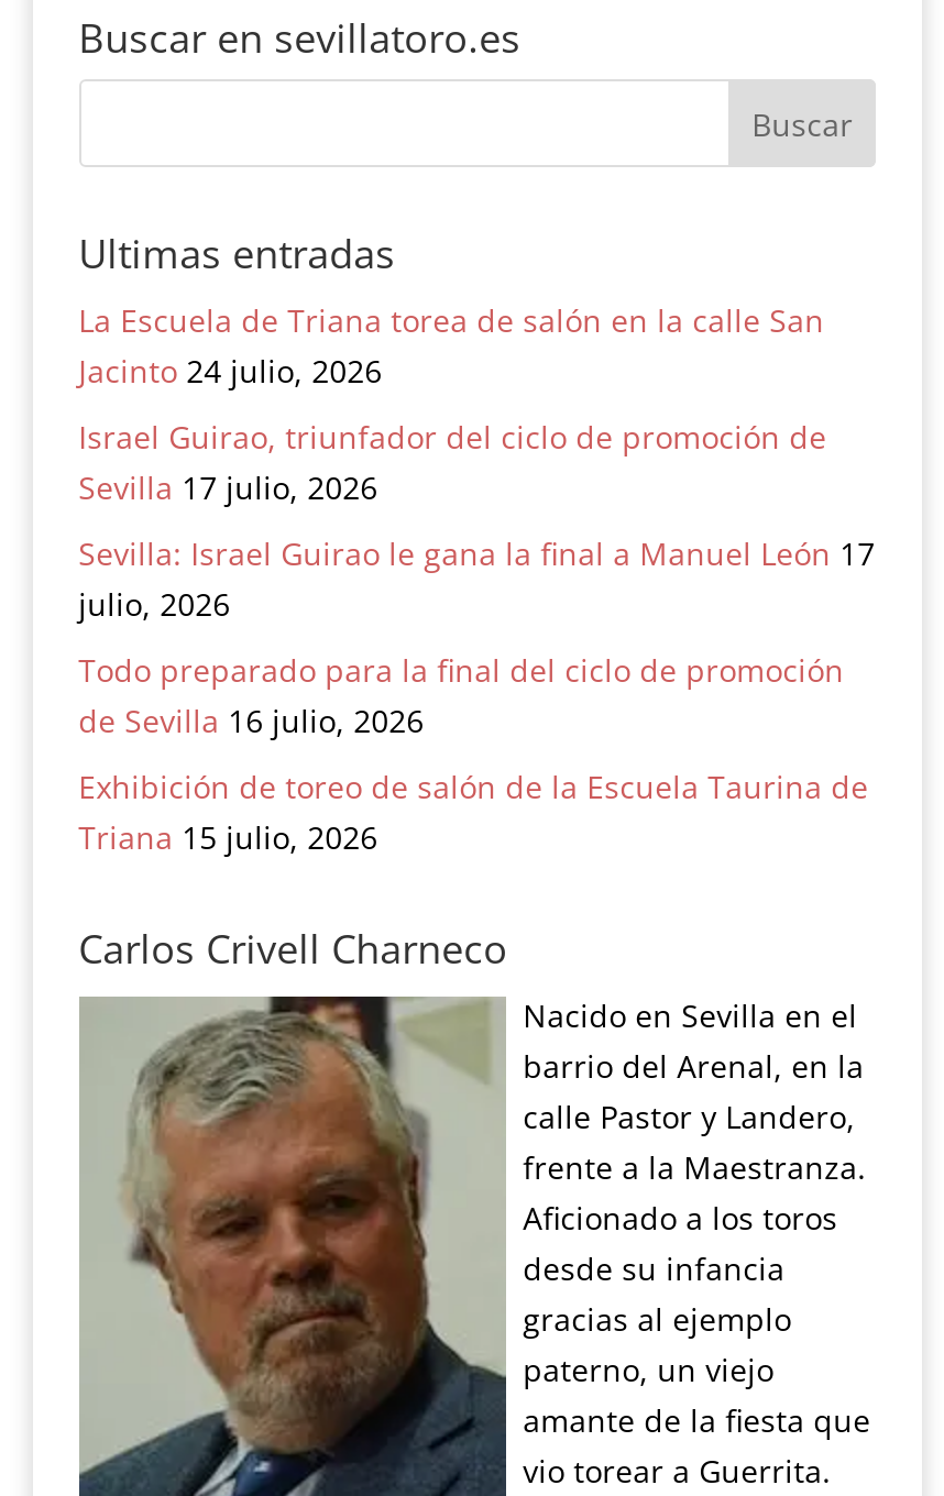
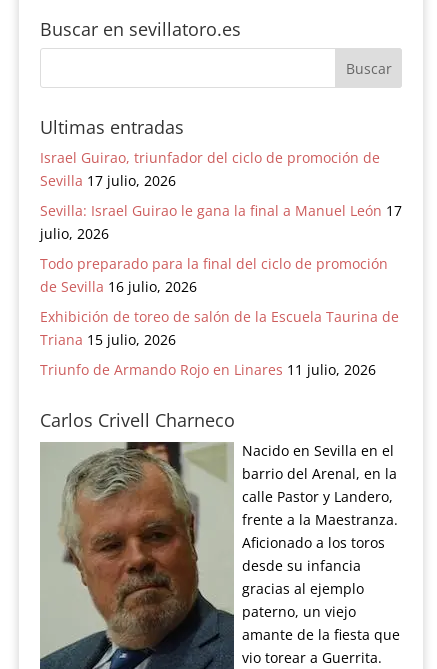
- La Escuela de Triana torea de salón en la calle San
- Jacinto 24 julio, 2026

moved up: Israel Guirao, triunfador del ciclo de promoción de | Sevilla 17 julio, 2026 | Sevilla: Israel Guirao le gana la final a Manuel León 17 | julio, 2026 | Todo preparado para la final del ciclo de promoción | de Sevilla 16 julio, 2026 | Exhibición de toreo de salón de la Escuela Taurina de | Triana 15 julio, 2026

+ Triunfo de Armando Rojo en Linares 11 julio, 2026
